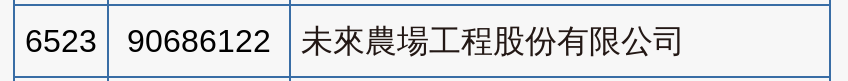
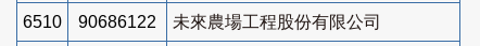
- 6523 90686122 未來農場工程股份有限公司
+ 6510 90686122 未來農場工程股份有限公司
